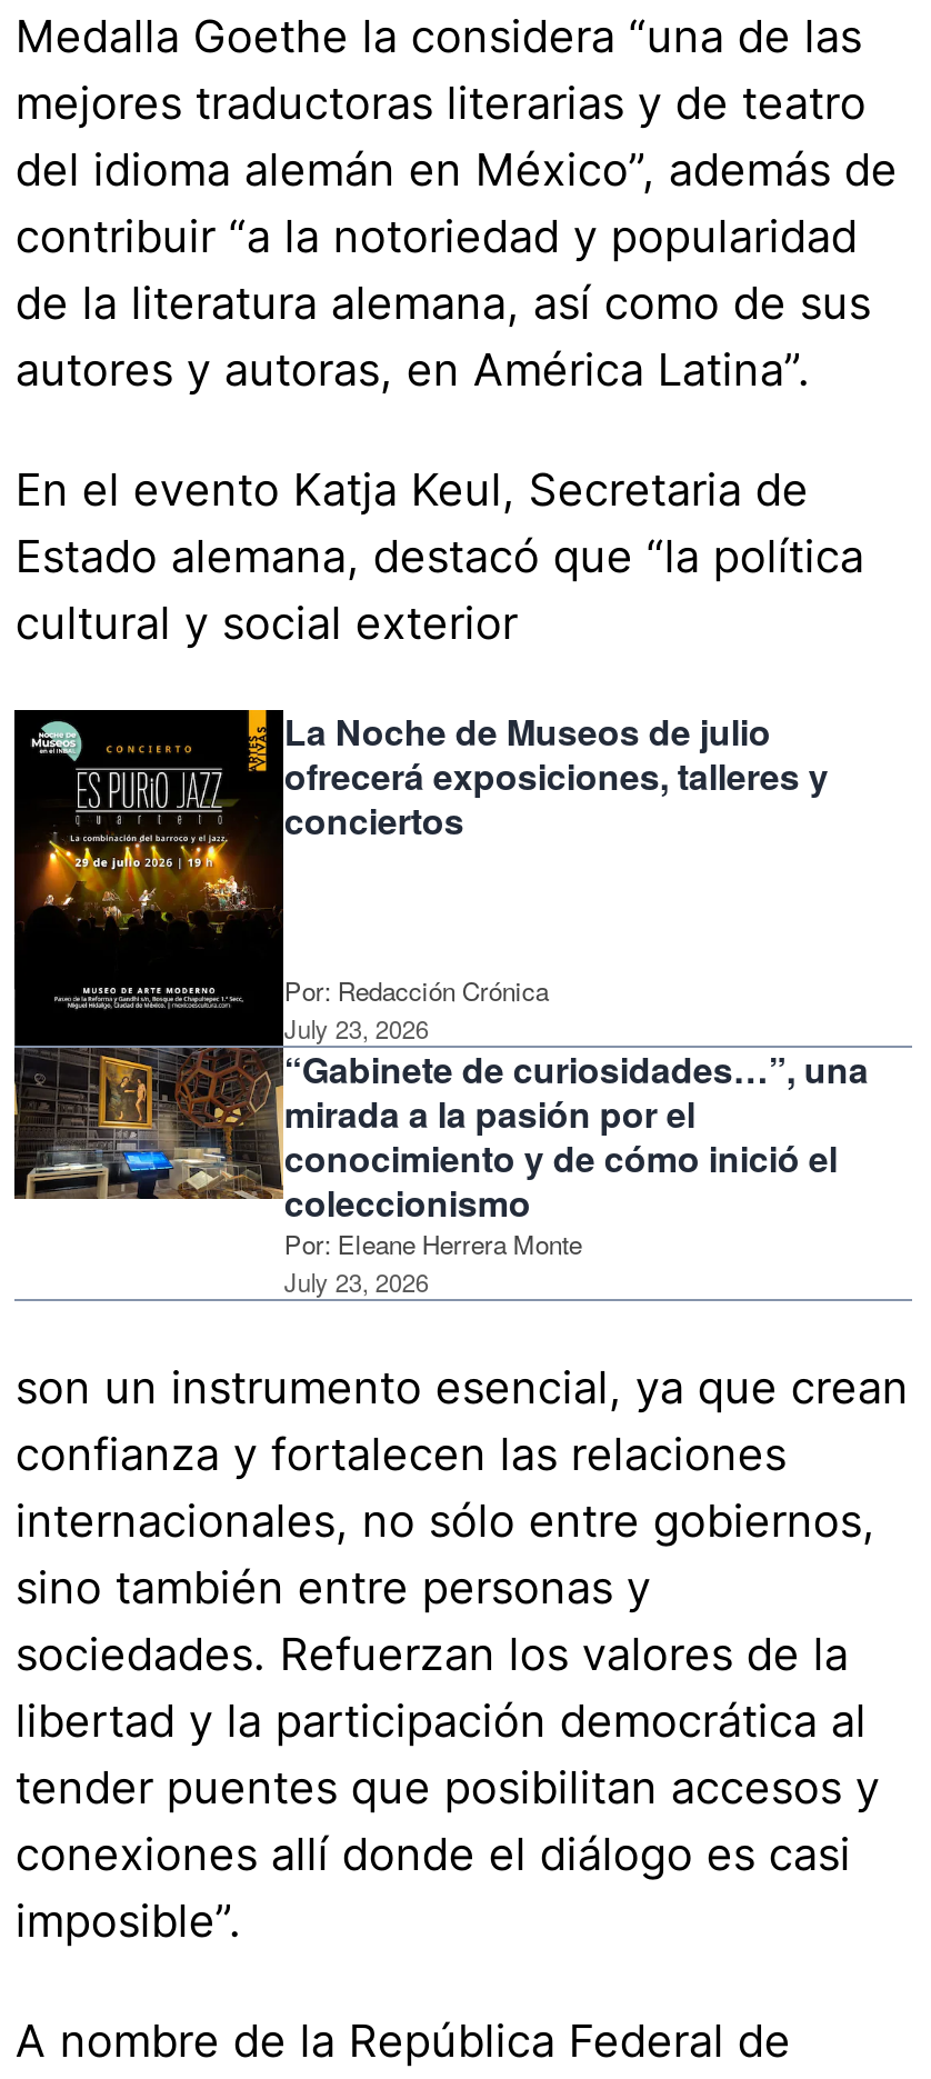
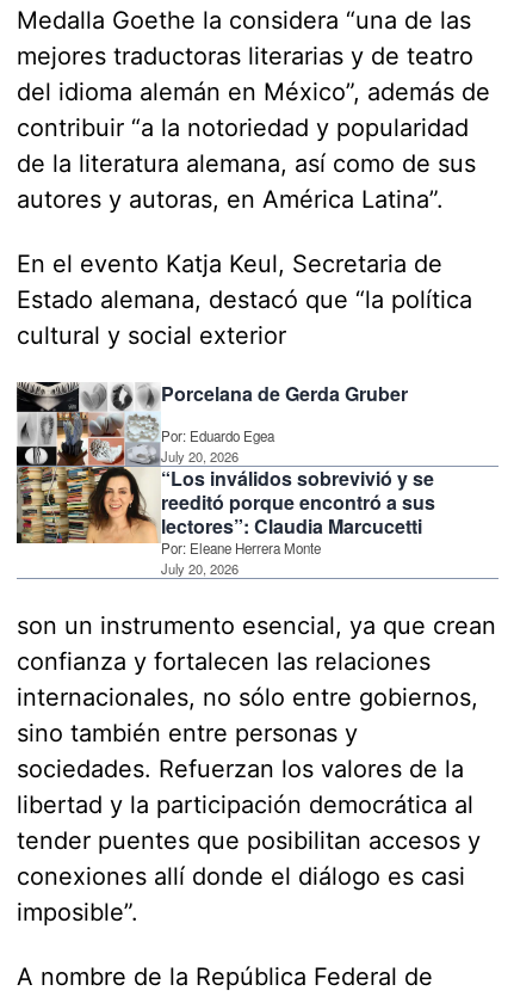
- [image]
- La Noche de Museos de julio
- ofrecerá exposiciones, talleres y
- conciertos
+ [image]
+ Porcelana de Gerda Gruber

- Por: Redacción Crónica
- July 23, 2026
- “Gabinete de curiosidades…”, una
- mirada a la pasión por el
- conocimiento y de cómo inició el
- coleccionismo
+ Por: Eduardo Egea
+ July 20, 2026
+ “Los inválidos sobrevivió y se
+ reeditó porque encontró a sus
+ lectores”: Claudia Marcucetti

- July 23, 2026
+ July 20, 2026
